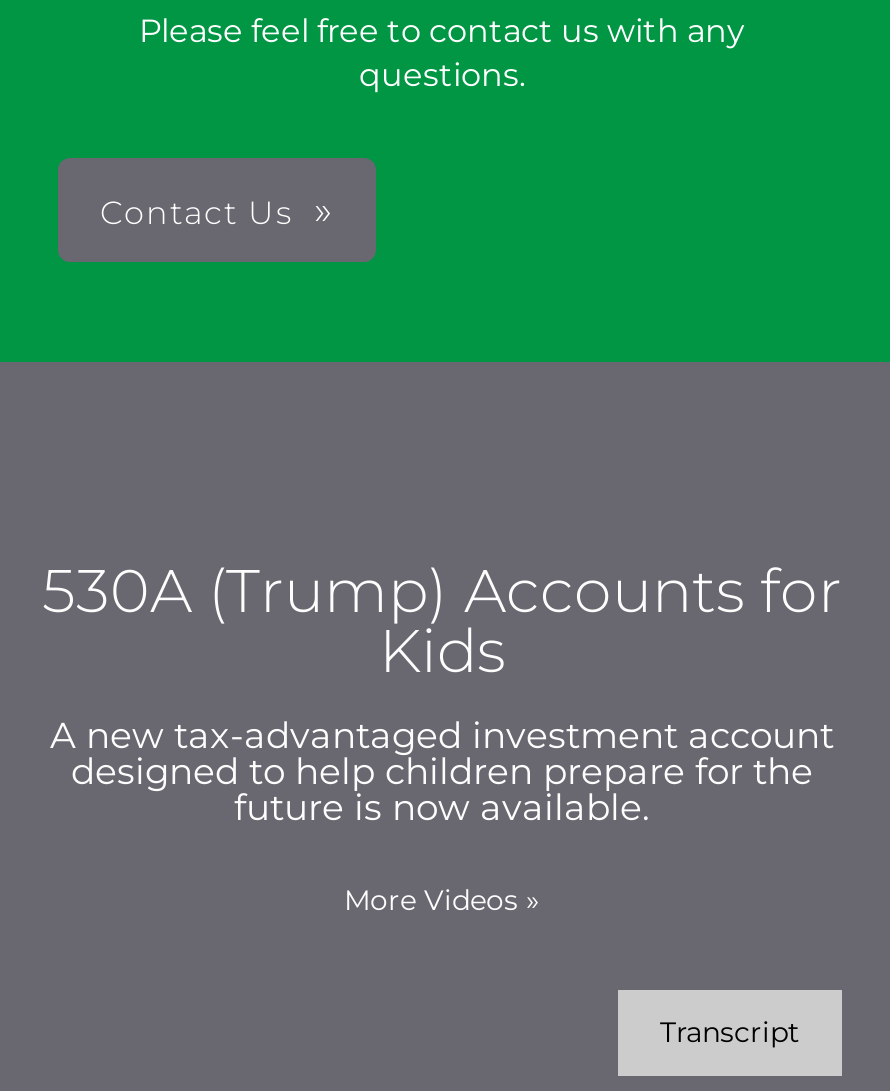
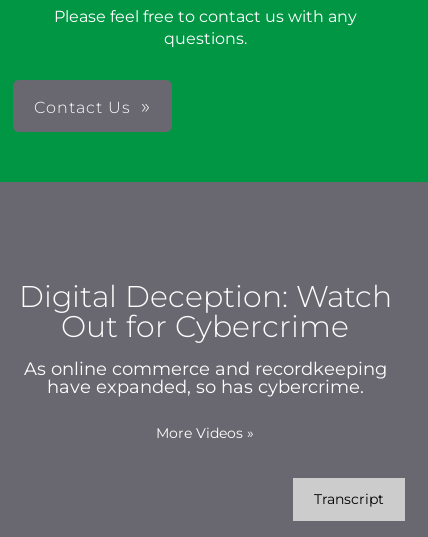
- 530A (Trump) Accounts for
- Kids
- A new tax-advantaged investment account
- designed to help children prepare for the
- future is now available.
+ Digital Deception: Watch
+ Out for Cybercrime
+ As online commerce and recordkeeping
+ have expanded, so has cybercrime.
